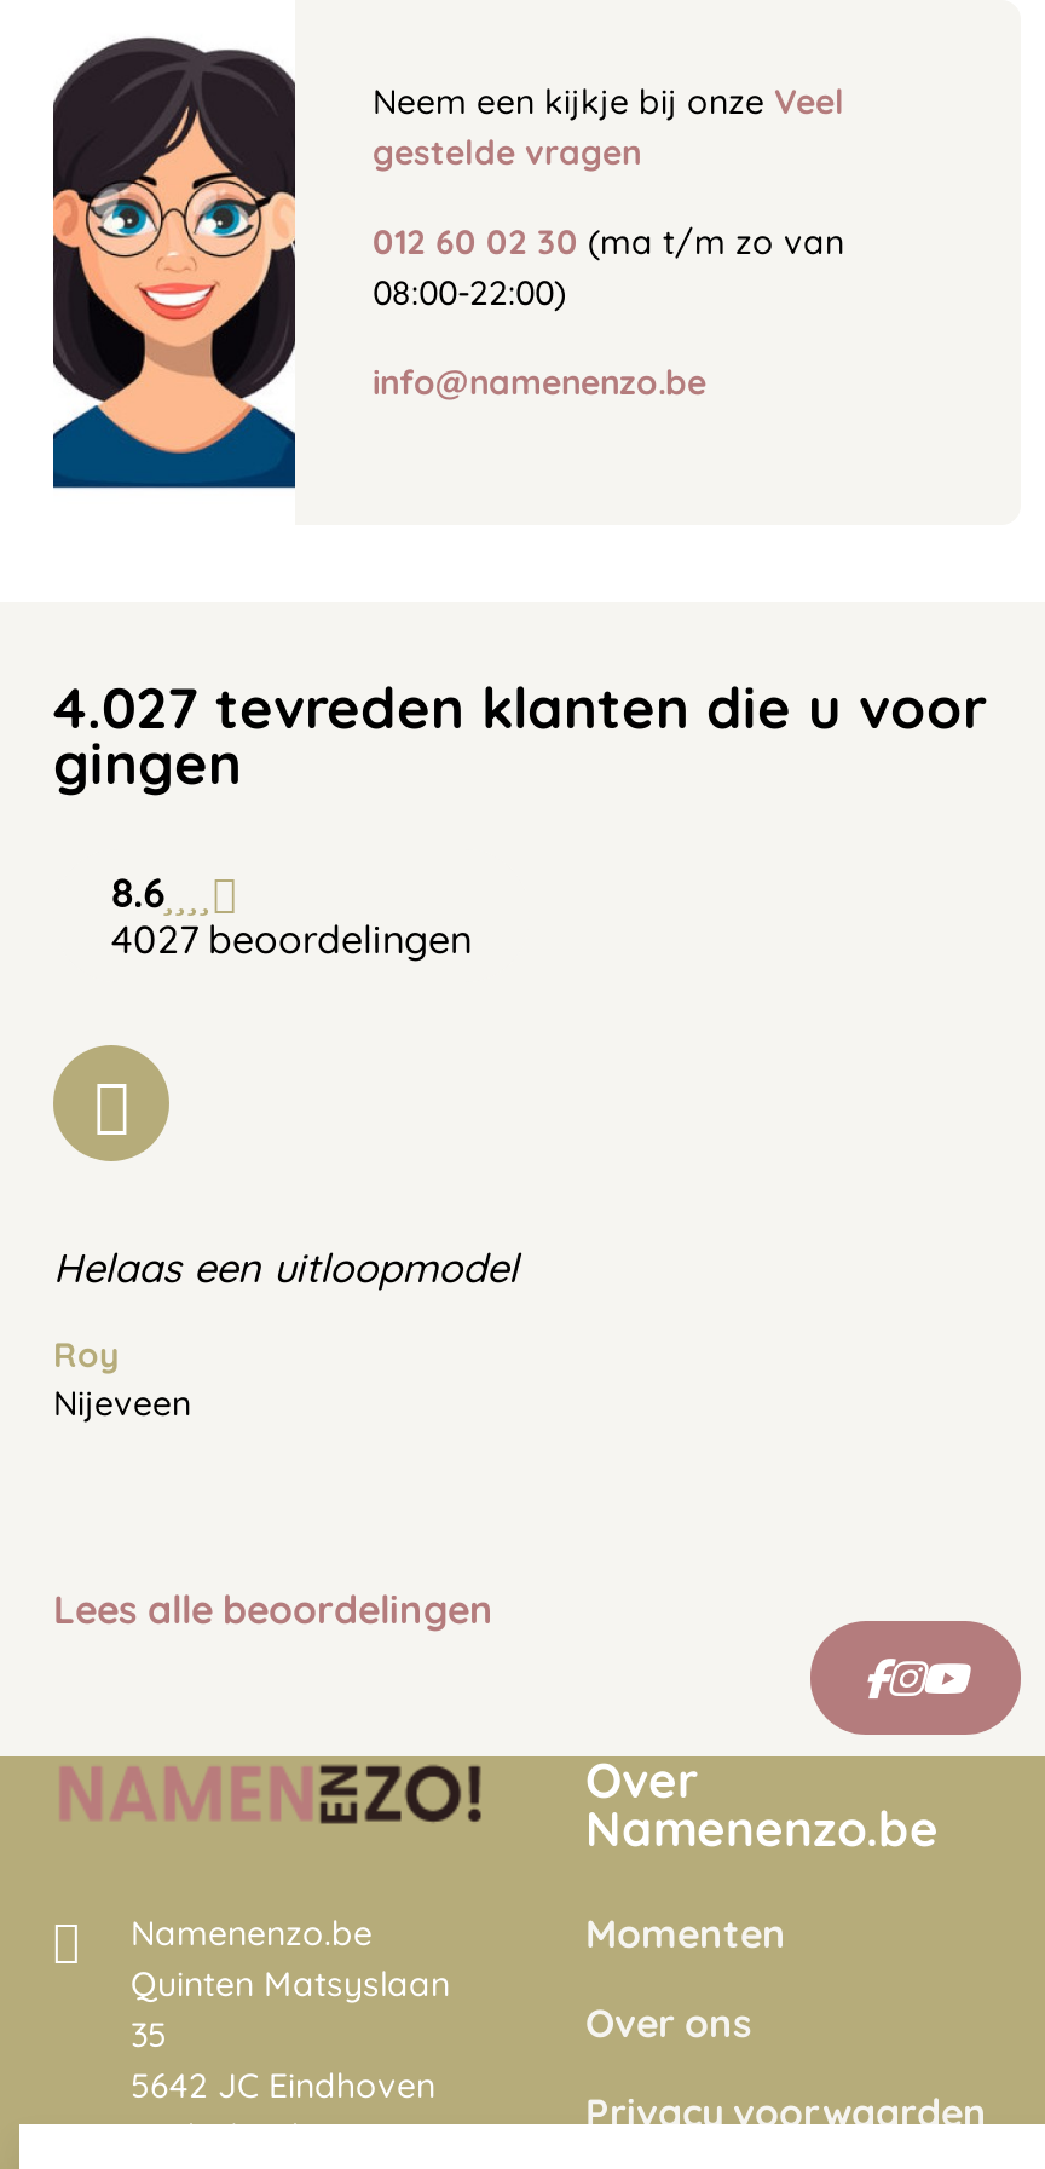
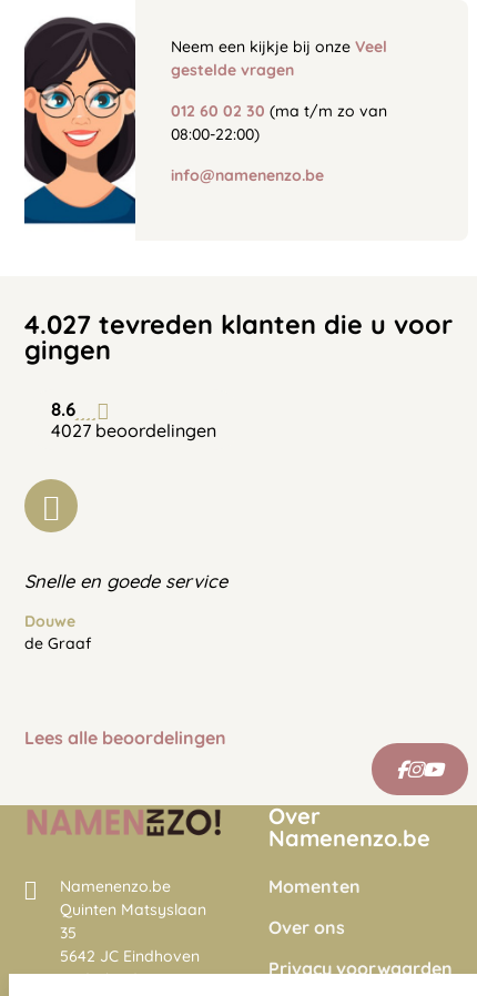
- Helaas een uitloopmodel
+ Snelle en goede service

- Roy
- Nijeveen
+ Douwe
+ de Graaf
